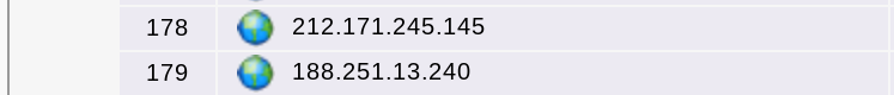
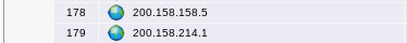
- 212.171.245.145
+ 200.158.158.5

- 188.251.13.240
+ 200.158.214.1
